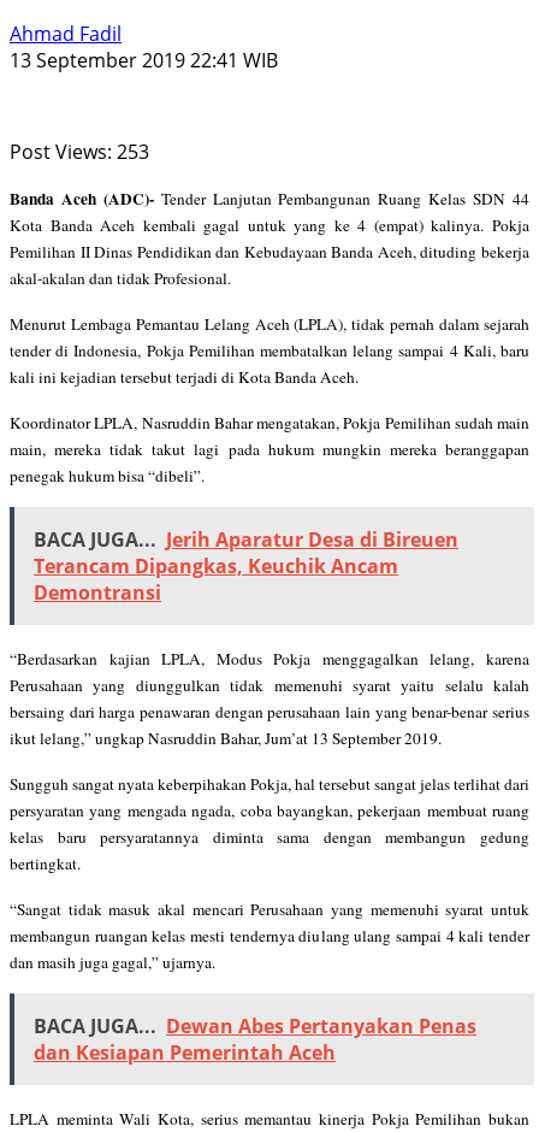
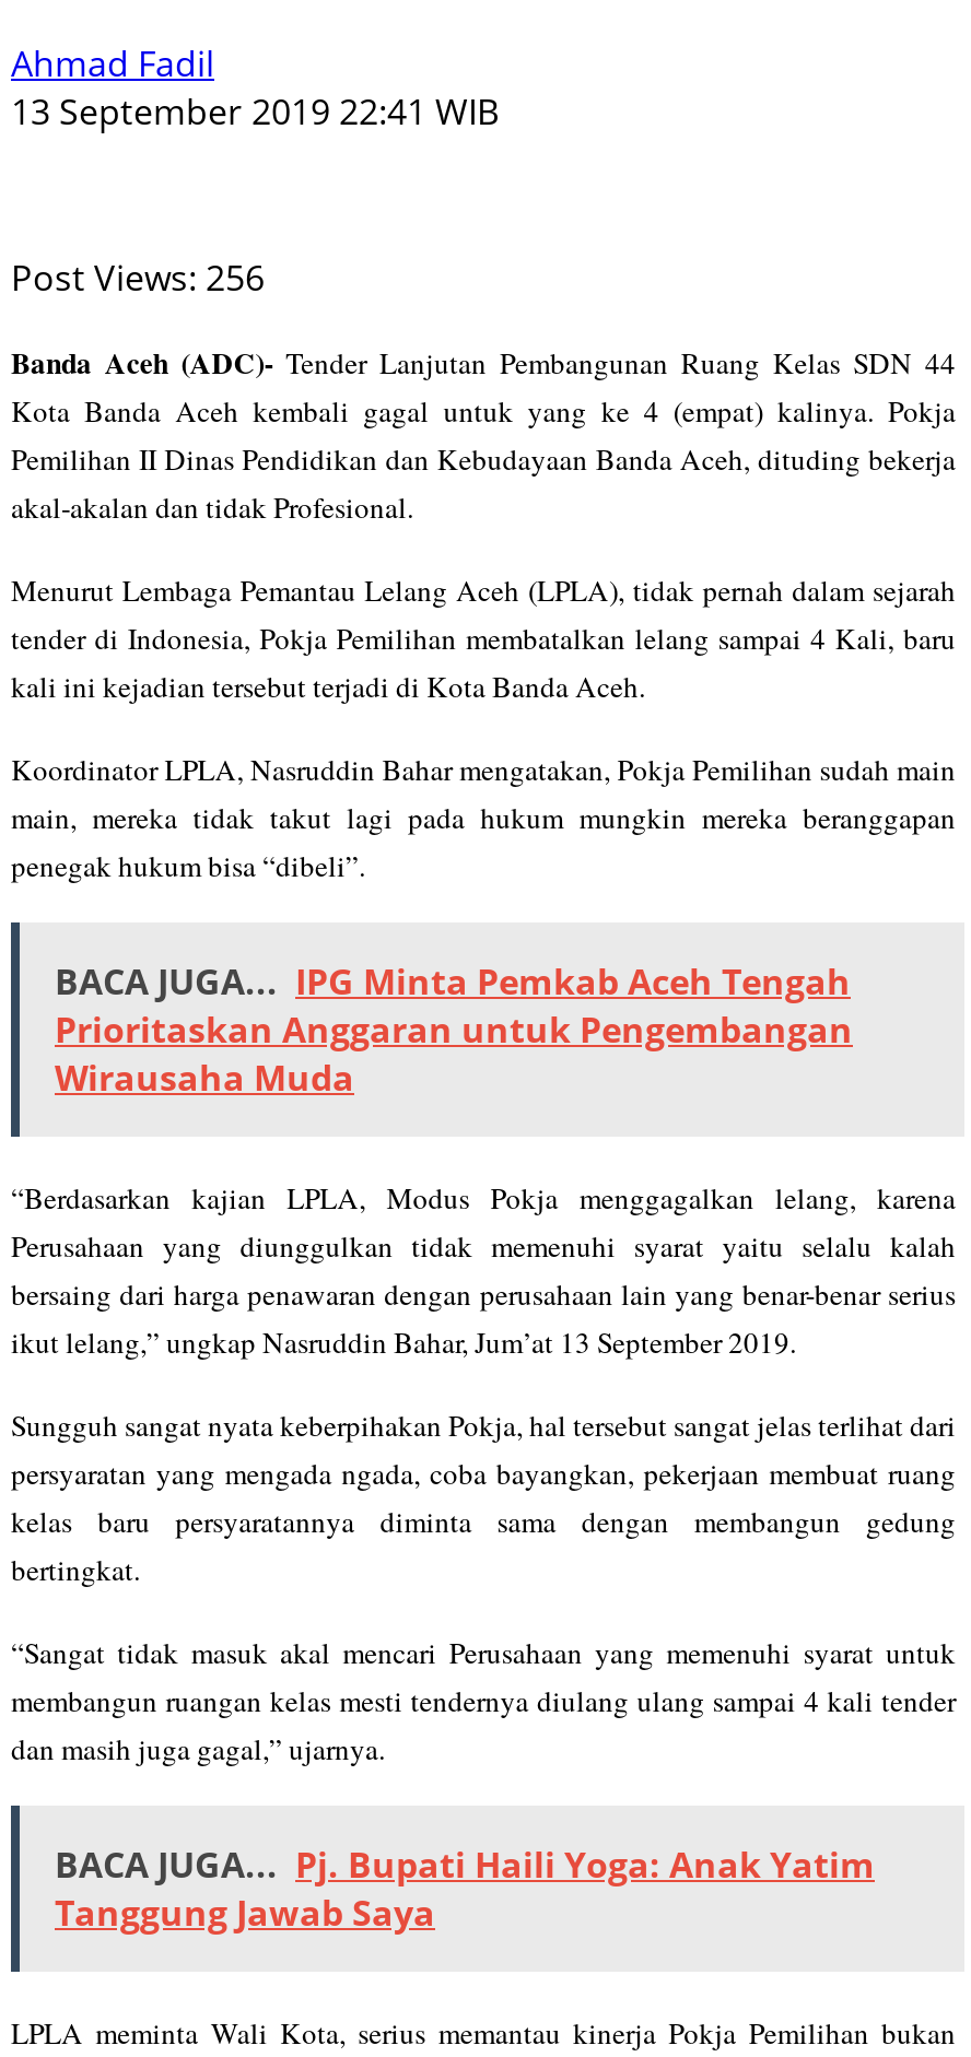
- Post Views: 253
+ Post Views: 256

- BACA JUGA... Jerih Aparatur Desa di Bireuen
- Terancam Dipangkas, Keuchik Ancam
- Demontransi
+ BACA JUGA... IPG Minta Pemkab Aceh Tengah
+ Prioritaskan Anggaran untuk Pengembangan
+ Wirausaha Muda

- BACA JUGA... Dewan Abes Pertanyakan Penas
- dan Kesiapan Pemerintah Aceh
+ BACA JUGA... Pj. Bupati Haili Yoga: Anak Yatim
+ Tanggung Jawab Saya
